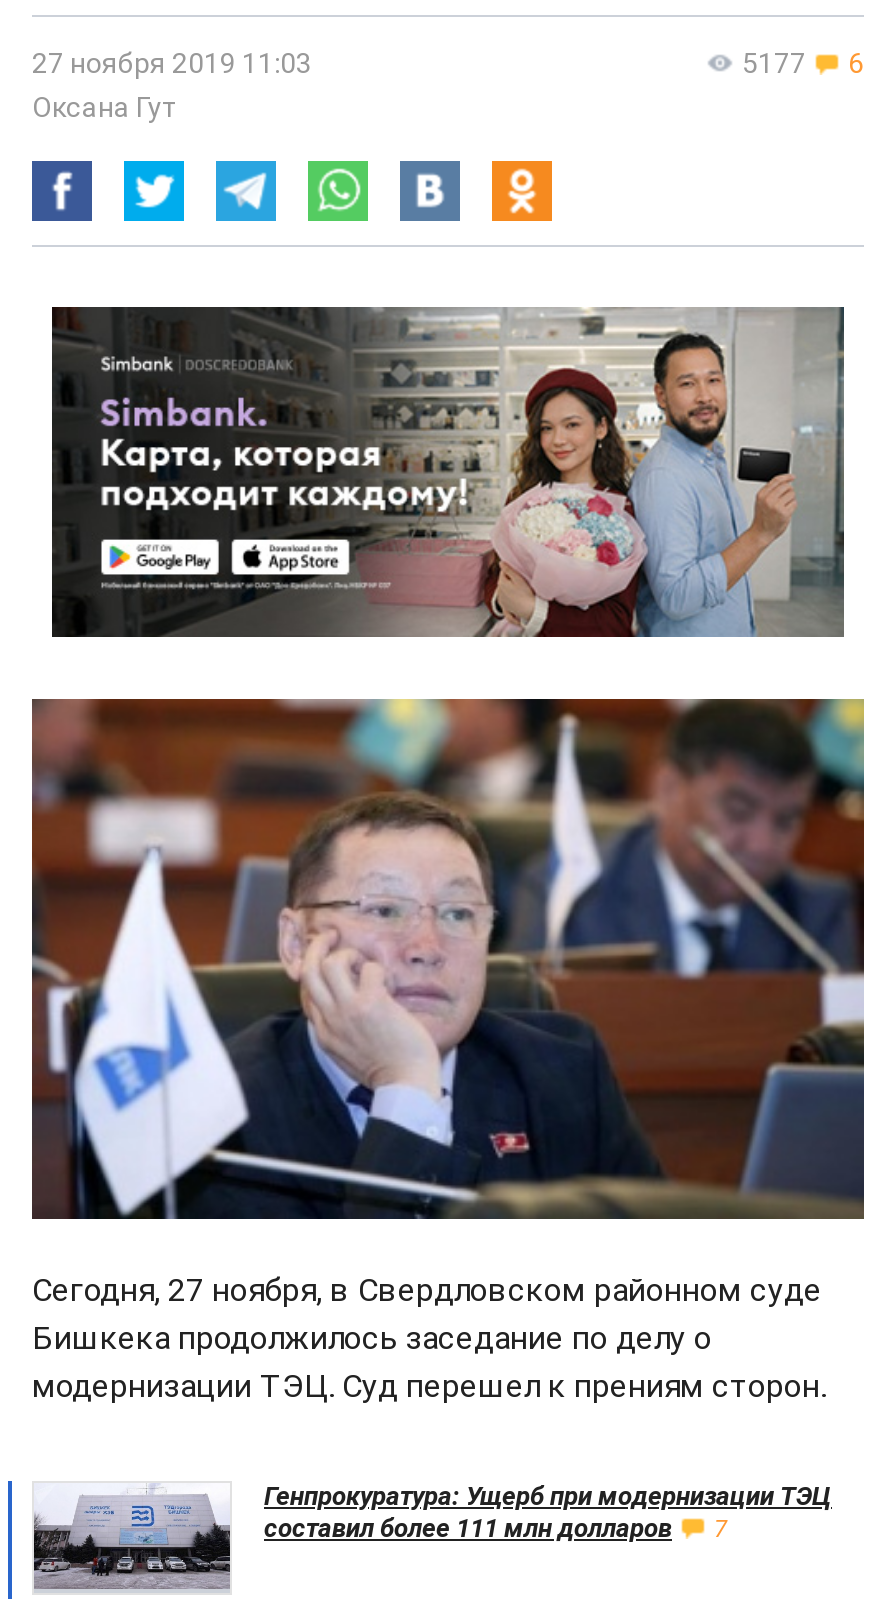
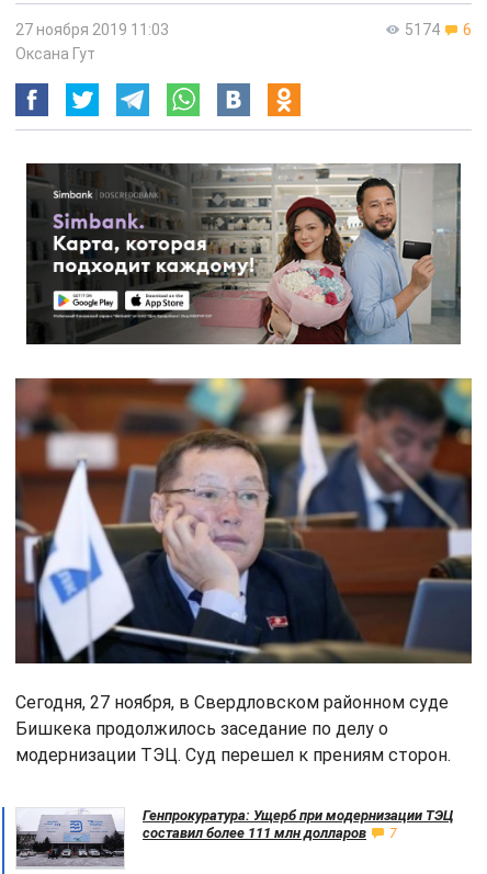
- 5177 6
+ 5174 6
